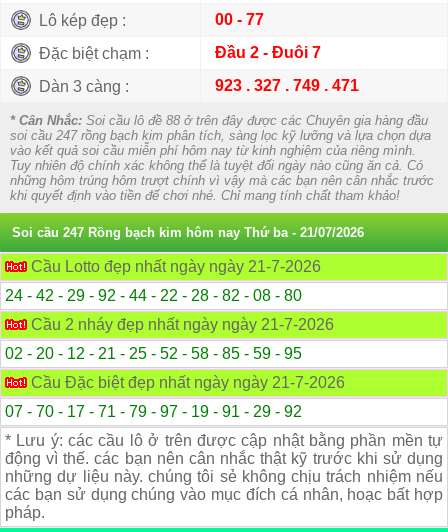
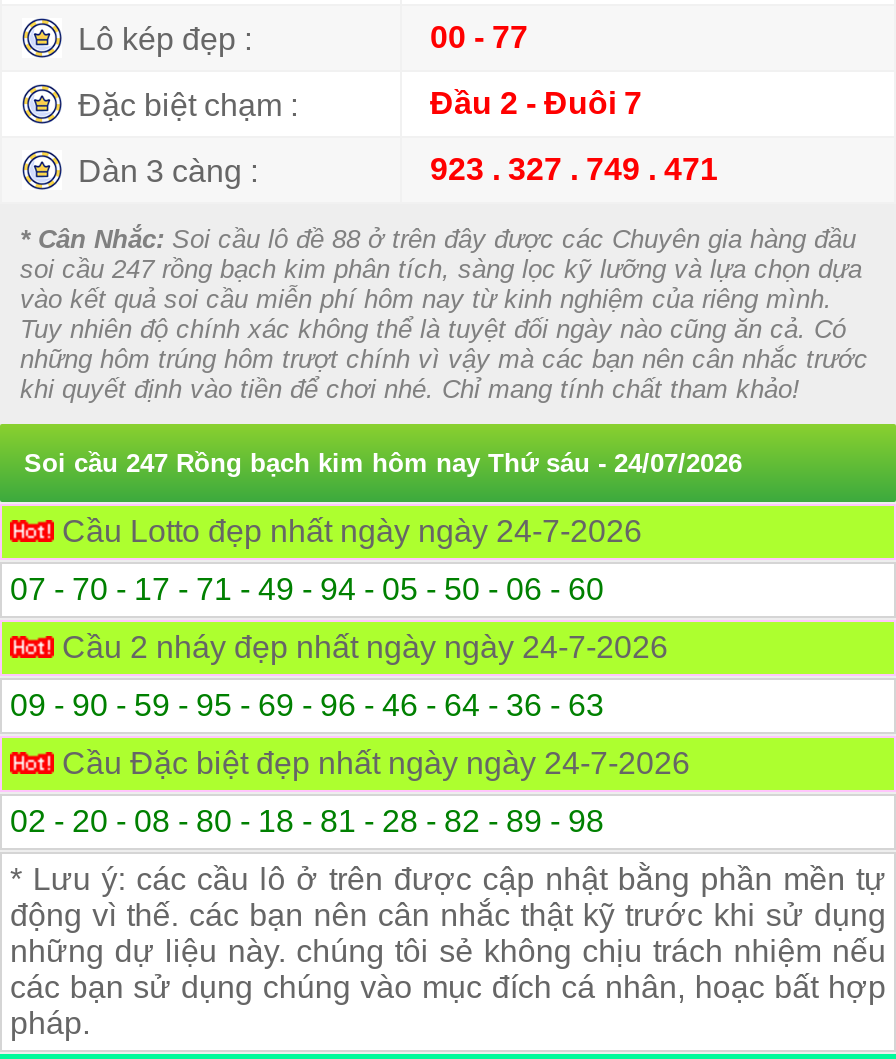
- Soi cầu 247 Rồng bạch kim hôm nay Thứ ba - 21/07/2026
+ Soi cầu 247 Rồng bạch kim hôm nay Thứ sáu - 24/07/2026

- Cầu Lotto đẹp nhất ngày ngày 21-7-2026
+ Cầu Lotto đẹp nhất ngày ngày 24-7-2026

- 24 - 42 - 29 - 92 - 44 - 22 - 28 - 82 - 08 - 80
+ 07 - 70 - 17 - 71 - 49 - 94 - 05 - 50 - 06 - 60

- Cầu 2 nháy đẹp nhất ngày ngày 21-7-2026
+ Cầu 2 nháy đẹp nhất ngày ngày 24-7-2026

- 02 - 20 - 12 - 21 - 25 - 52 - 58 - 85 - 59 - 95
+ 09 - 90 - 59 - 95 - 69 - 96 - 46 - 64 - 36 - 63

- Cầu Đặc biệt đẹp nhất ngày ngày 21-7-2026
+ Cầu Đặc biệt đẹp nhất ngày ngày 24-7-2026

- 07 - 70 - 17 - 71 - 79 - 97 - 19 - 91 - 29 - 92
+ 02 - 20 - 08 - 80 - 18 - 81 - 28 - 82 - 89 - 98
